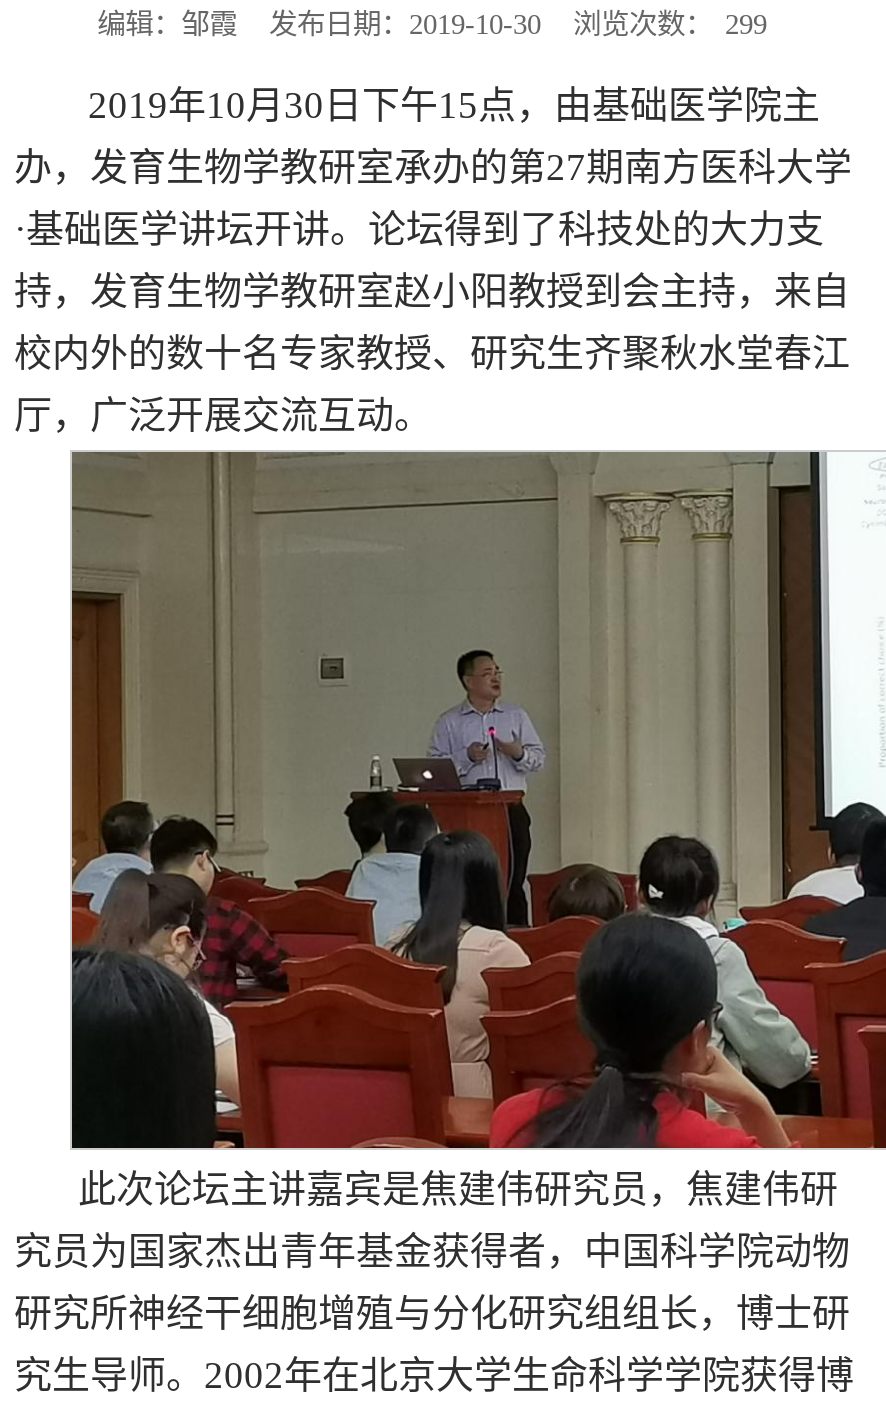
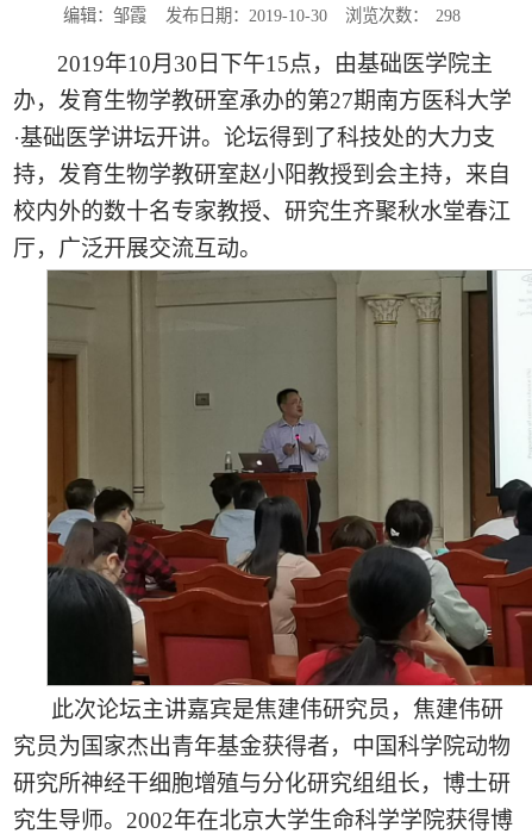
- 浏览次数： 299
+ 浏览次数： 298
